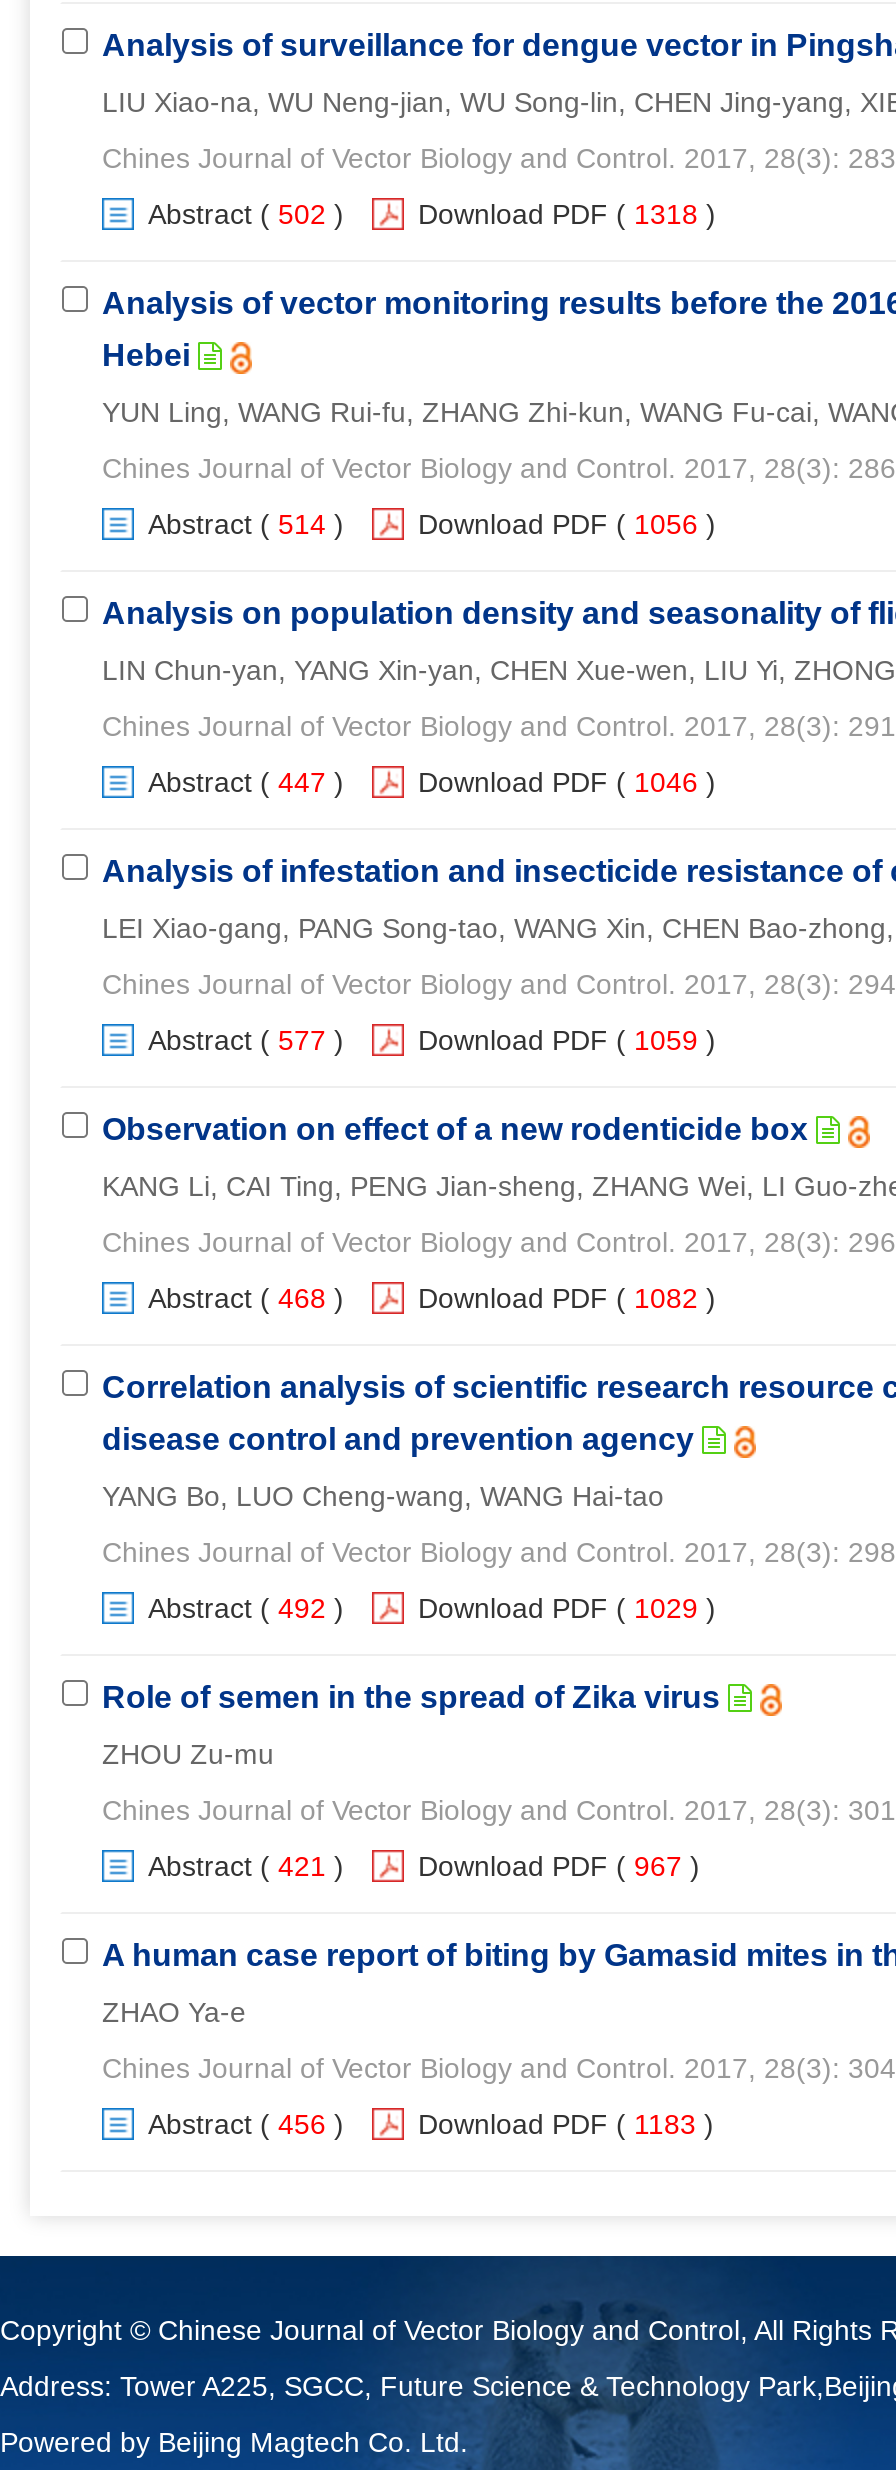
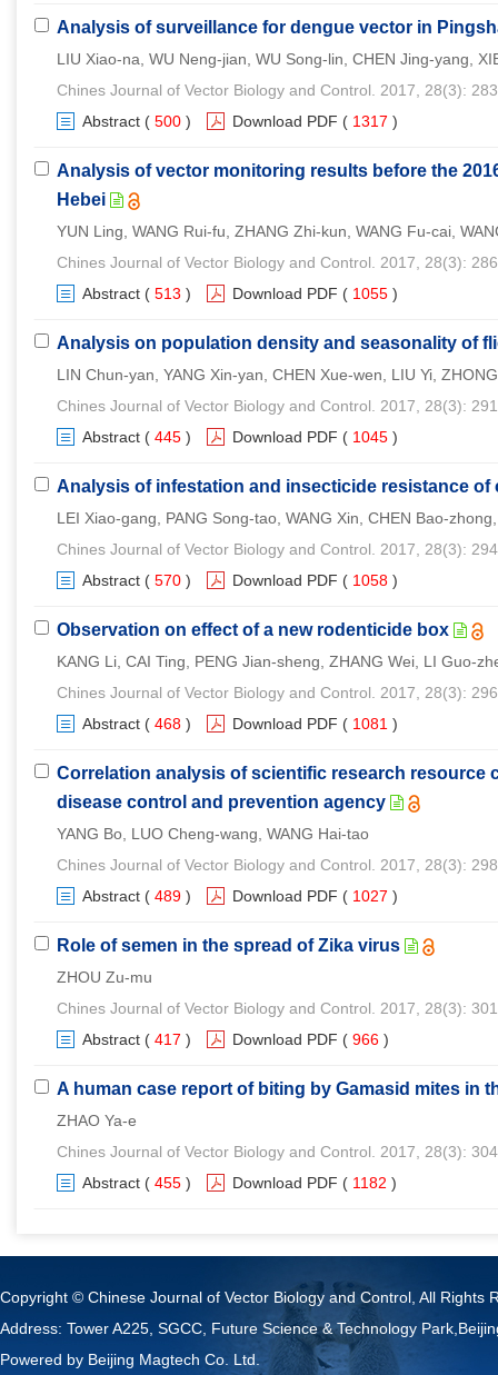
- Abstract ( 502)
+ Abstract ( 500)

- Download PDF ( 1318)
+ Download PDF ( 1317)

- Abstract ( 514)
+ Abstract ( 513)

- Download PDF ( 1056)
+ Download PDF ( 1055)

- Abstract ( 447)
+ Abstract ( 445)

- Download PDF ( 1046)
+ Download PDF ( 1045)

- Abstract ( 577)
+ Abstract ( 570)

- Download PDF ( 1059)
+ Download PDF ( 1058)

- Download PDF ( 1082)
+ Download PDF ( 1081)

- Abstract ( 492)
+ Abstract ( 489)

- Download PDF ( 1029)
+ Download PDF ( 1027)

- Abstract ( 421)
+ Abstract ( 417)

- Download PDF ( 967)
+ Download PDF ( 966)

- Abstract ( 456)
+ Abstract ( 455)

- Download PDF ( 1183)
+ Download PDF ( 1182)
